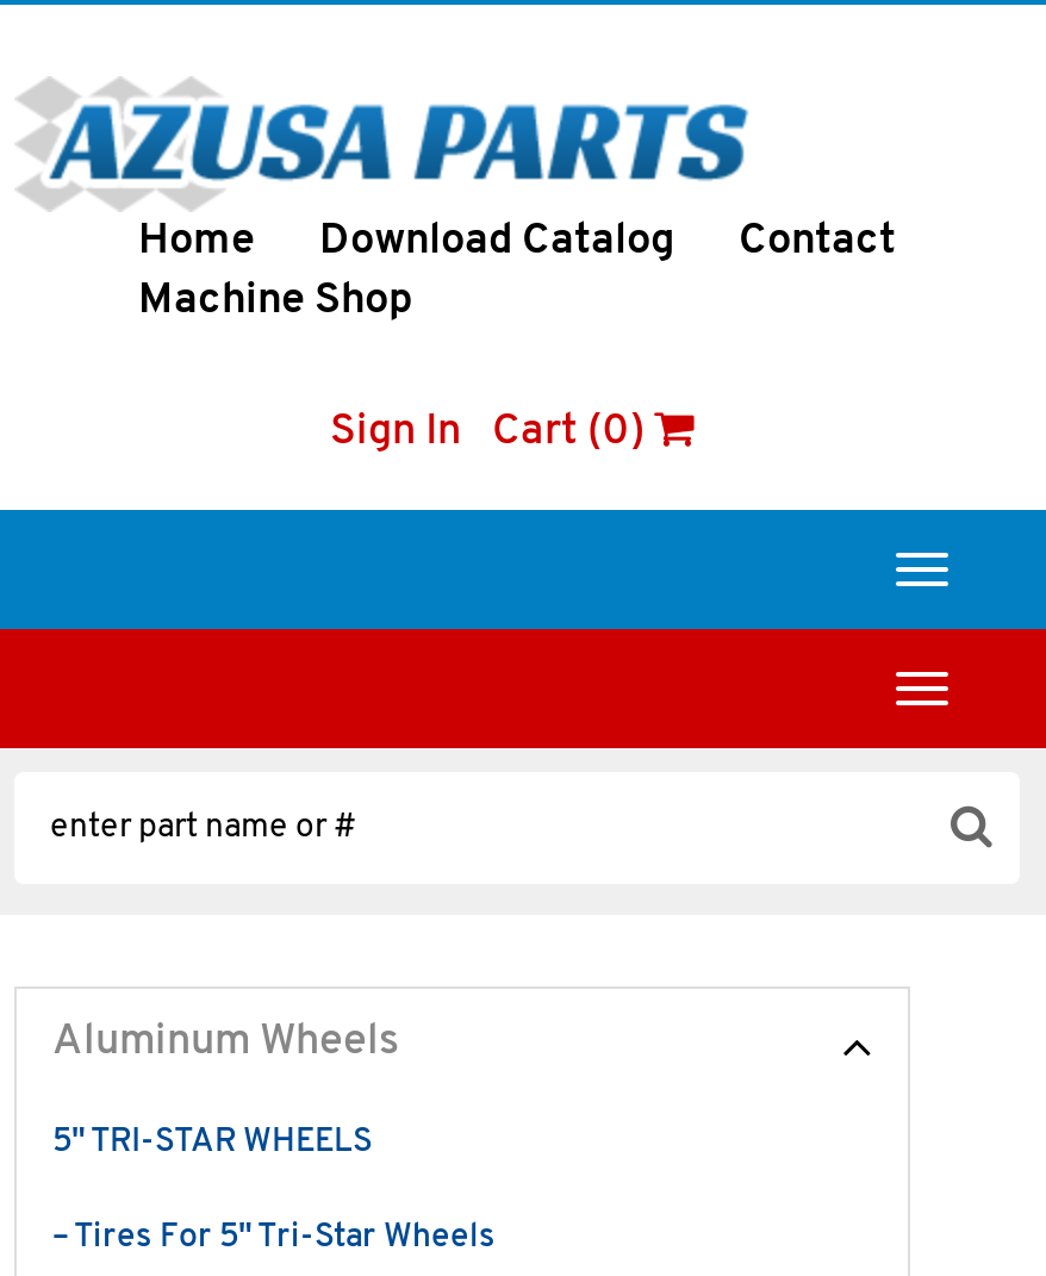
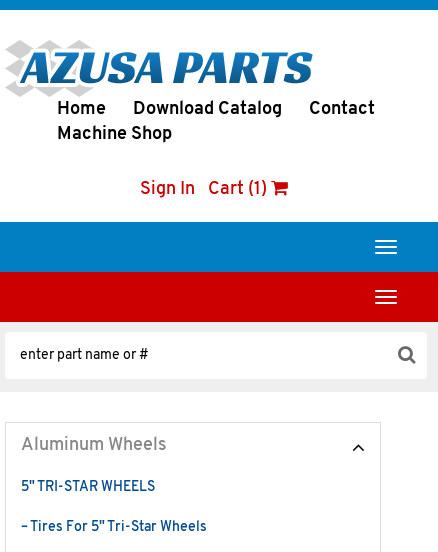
- Sign In Cart (0)
+ Sign In Cart (1)
